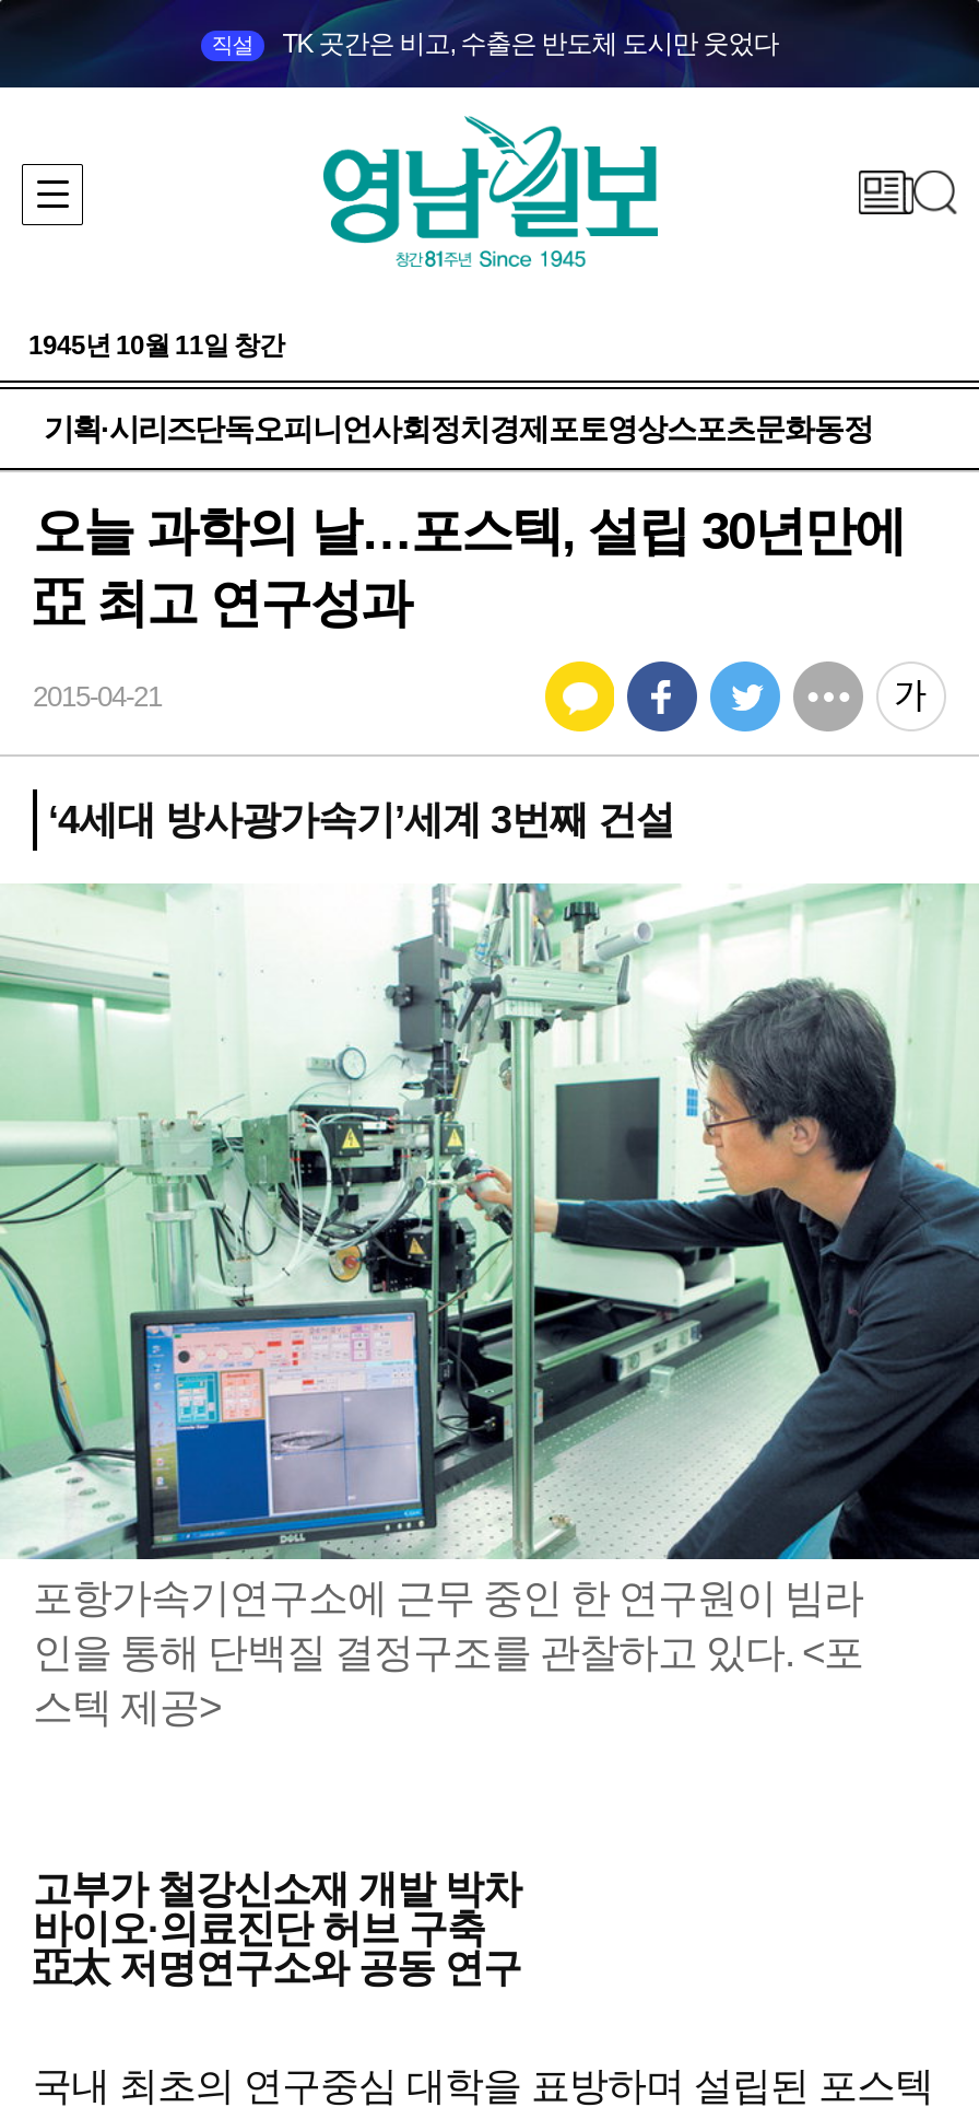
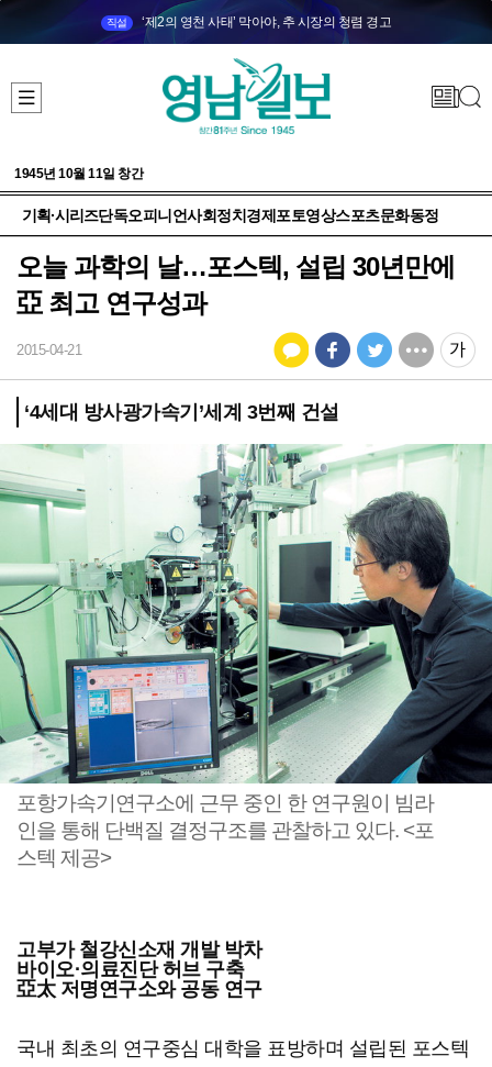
- TK 곳간은 비고, 수출은 반도체 도시만 웃었다
+ ‘제2의 영천 사태’ 막아야, 추 시장의 청렴 경고
